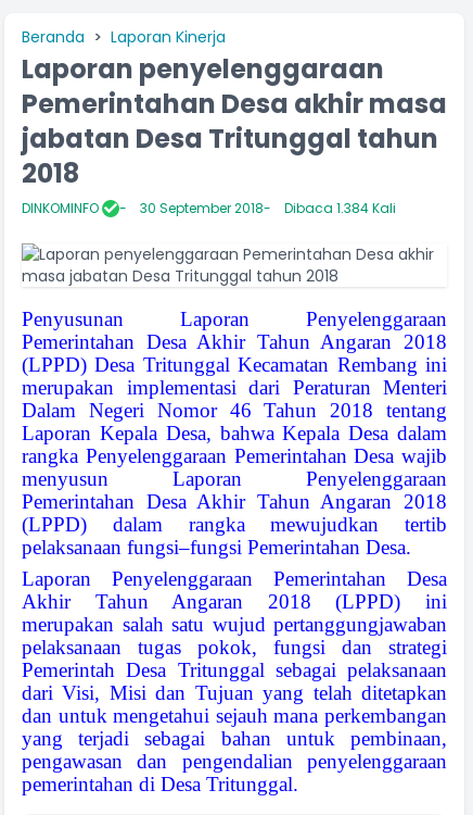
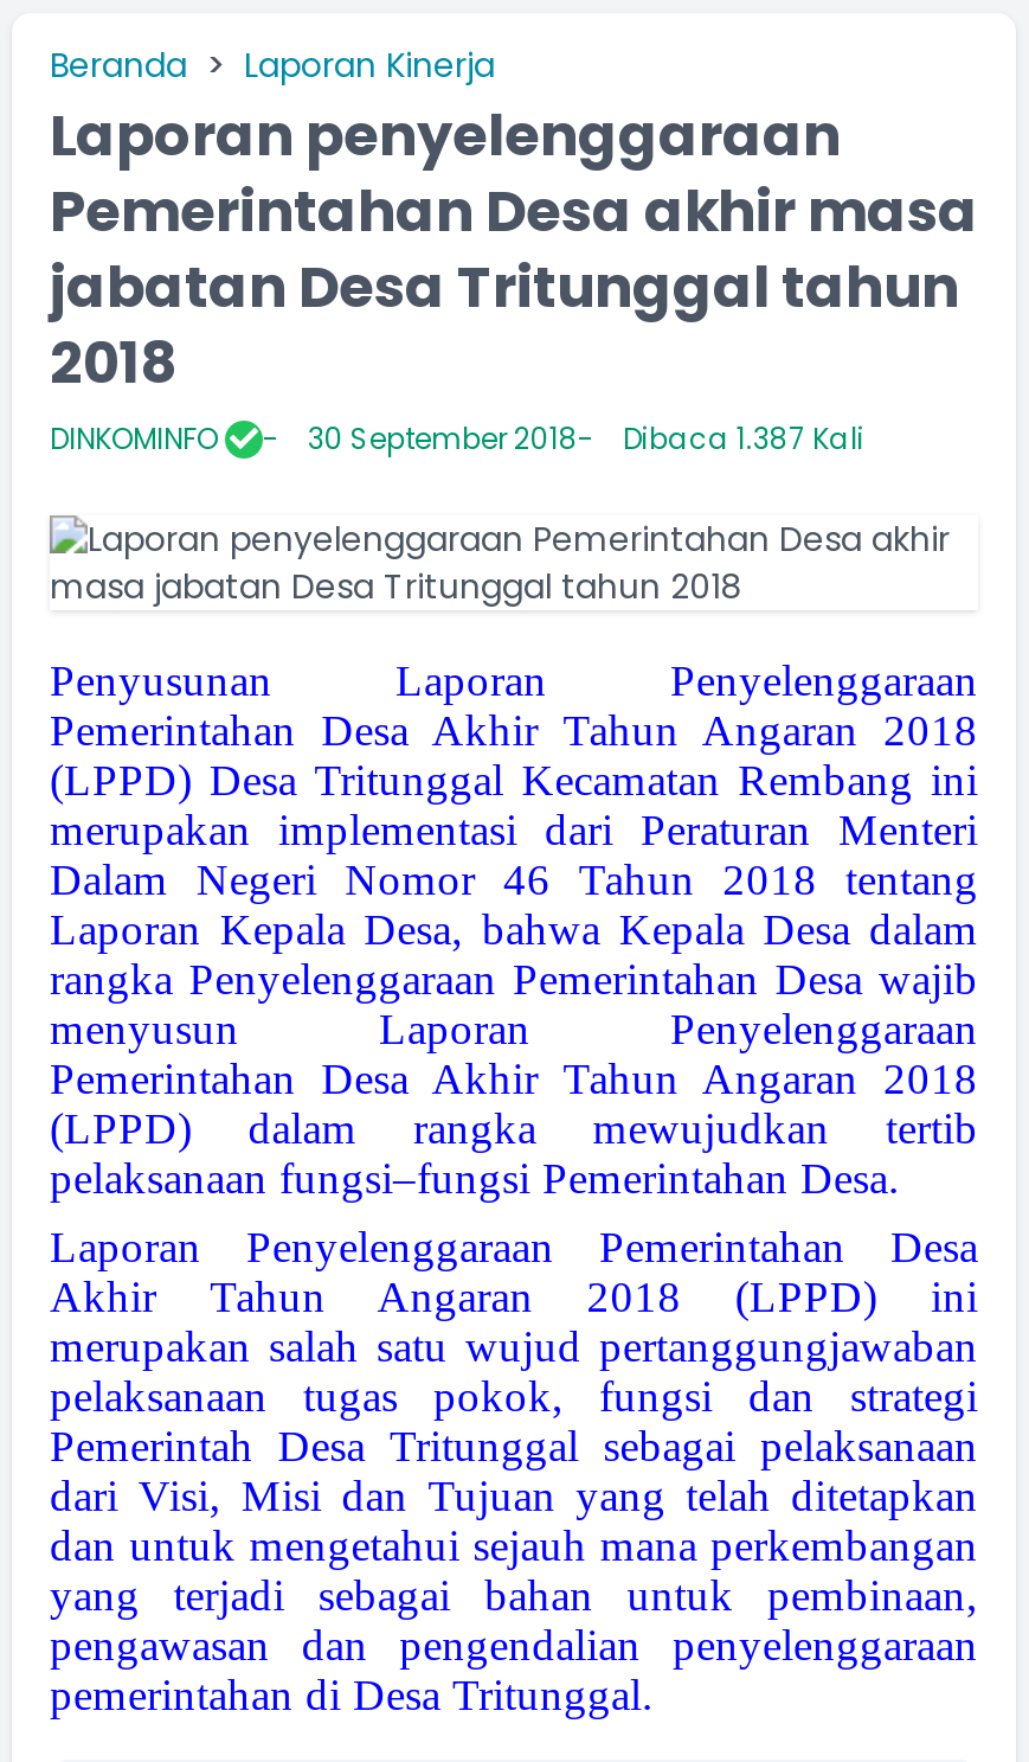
- 30 September 2018 Dibaca 1.384 Kali
+ 30 September 2018 Dibaca 1.387 Kali
